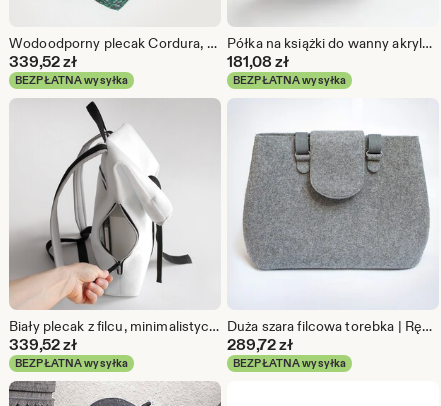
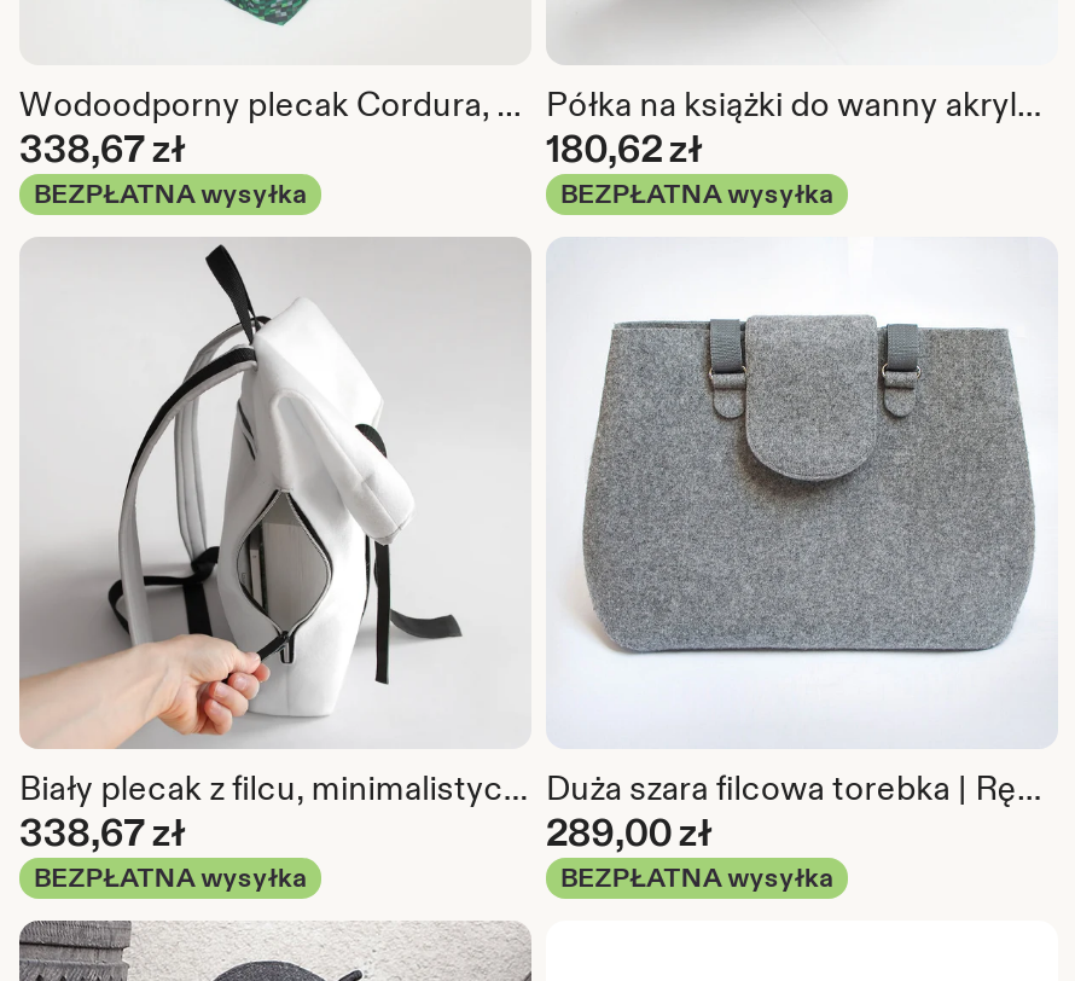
- 339,52 zł
+ 338,67 zł

- 181,08 zł
+ 180,62 zł

- 339,52 zł
+ 338,67 zł

- 289,72 zł
+ 289,00 zł
